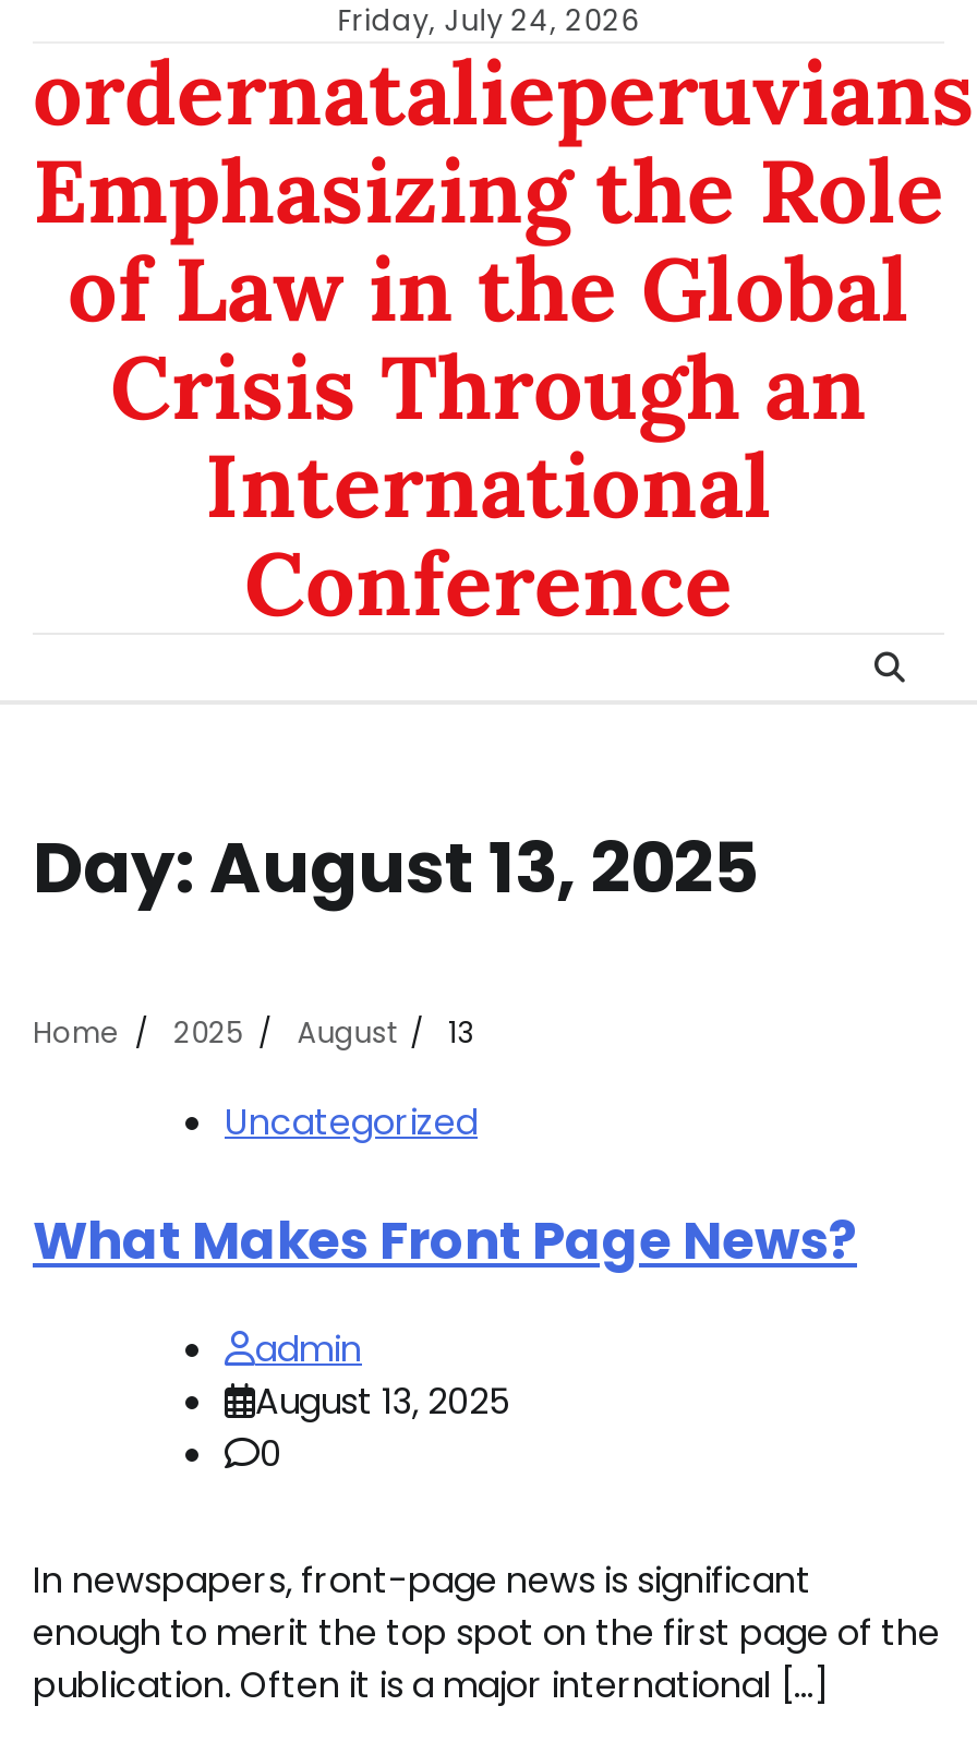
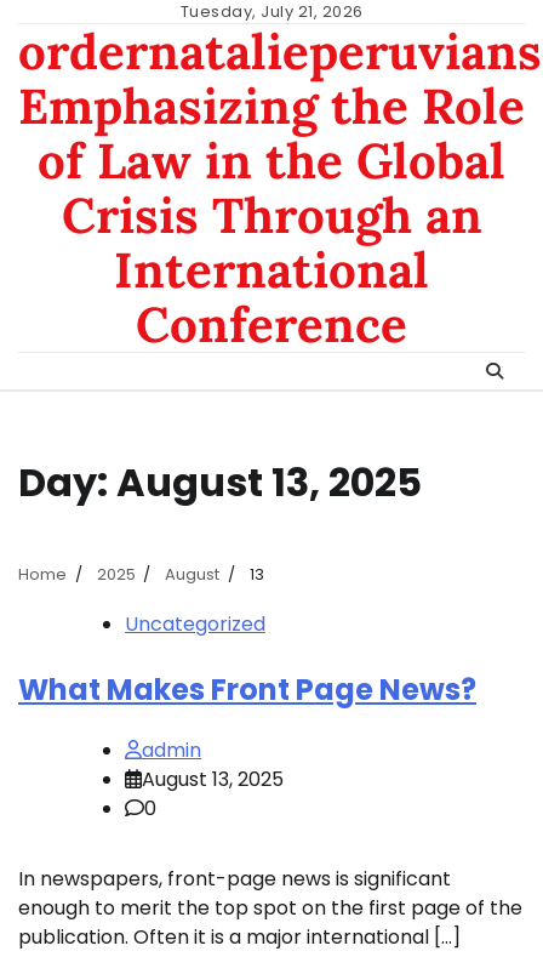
- Friday, July 24, 2026
+ Tuesday, July 21, 2026
